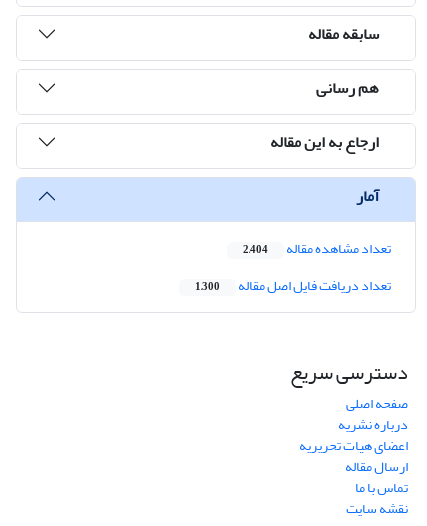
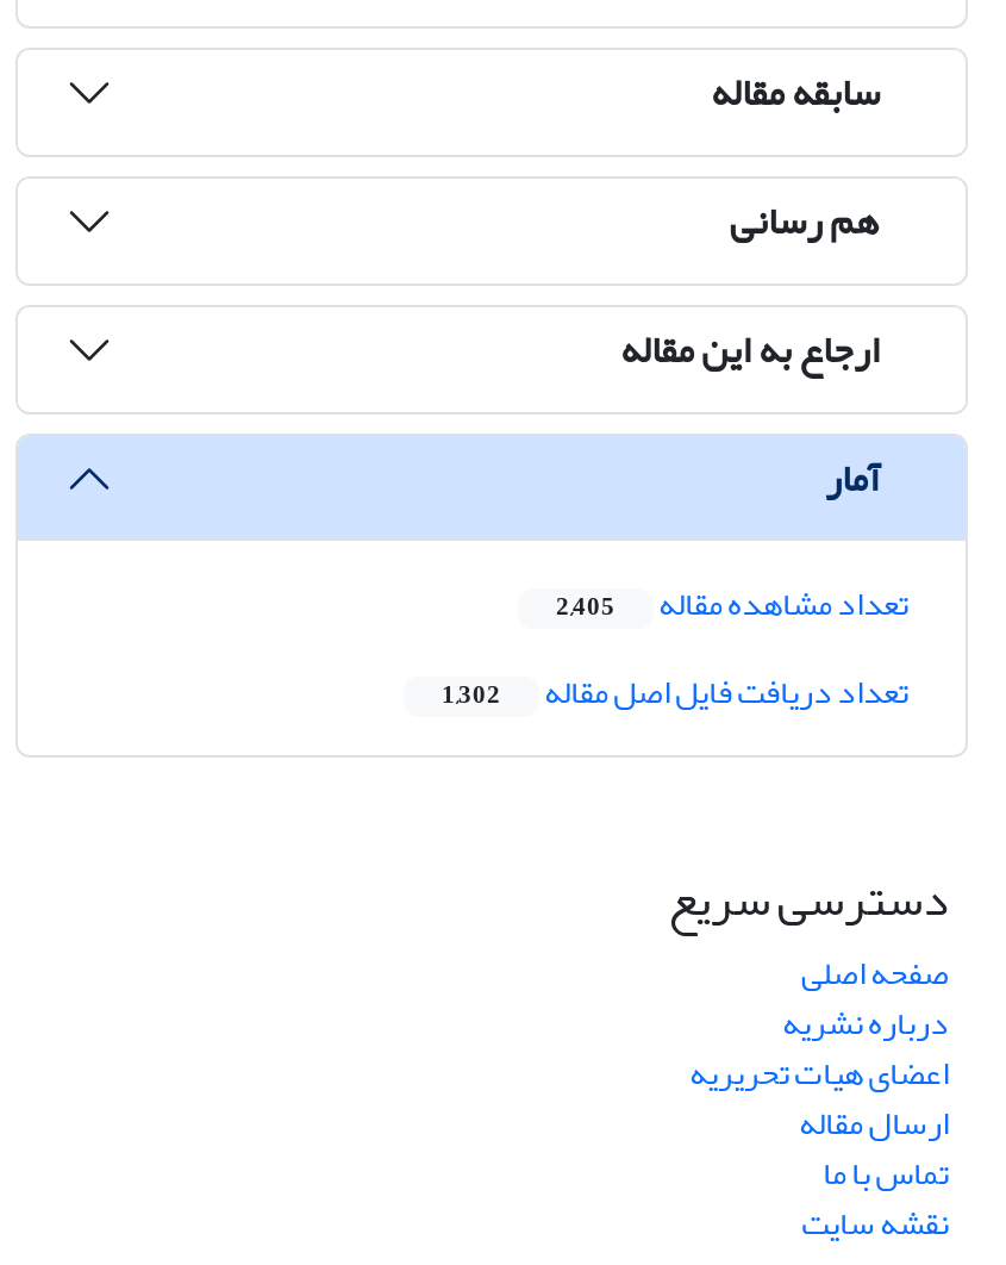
- تعداد مشاهده مقاله 2,404
+ تعداد مشاهده مقاله 2,405

- تعداد دریافت فایل اصل مقاله 1,300
+ تعداد دریافت فایل اصل مقاله 1,302
